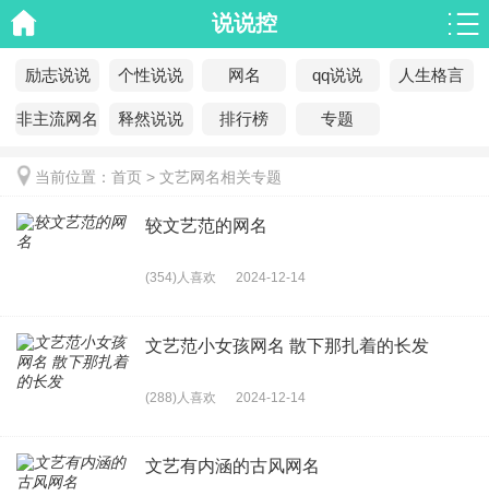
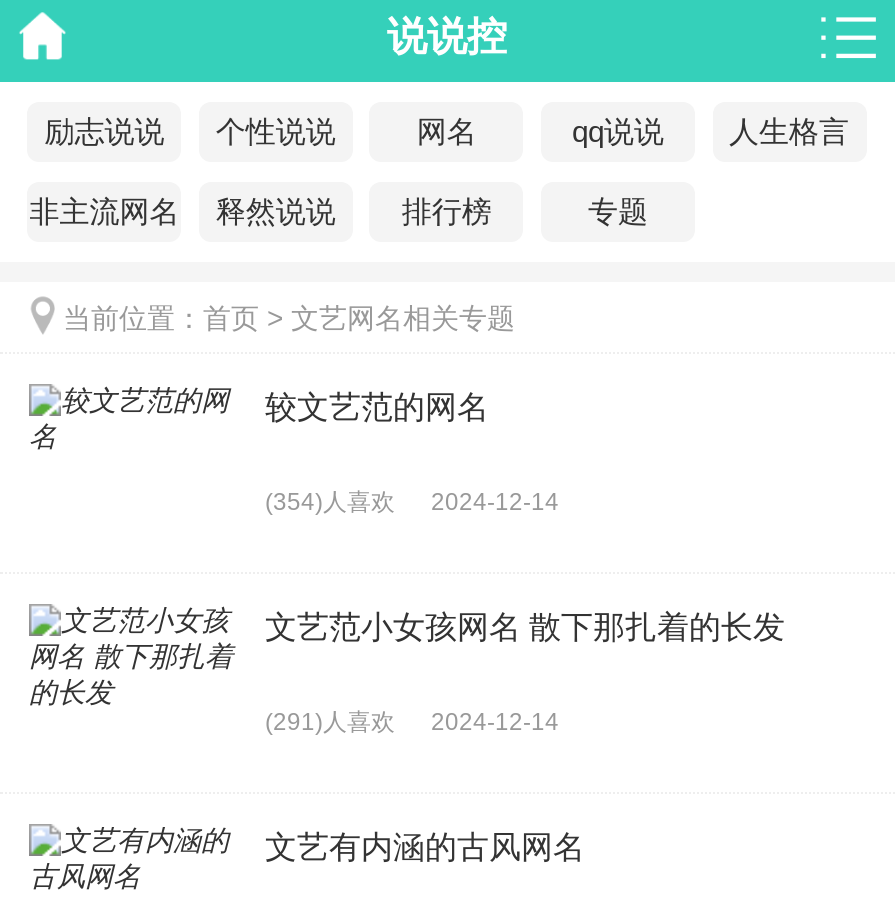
- (288)人喜欢 2024-12-14
+ (291)人喜欢 2024-12-14
